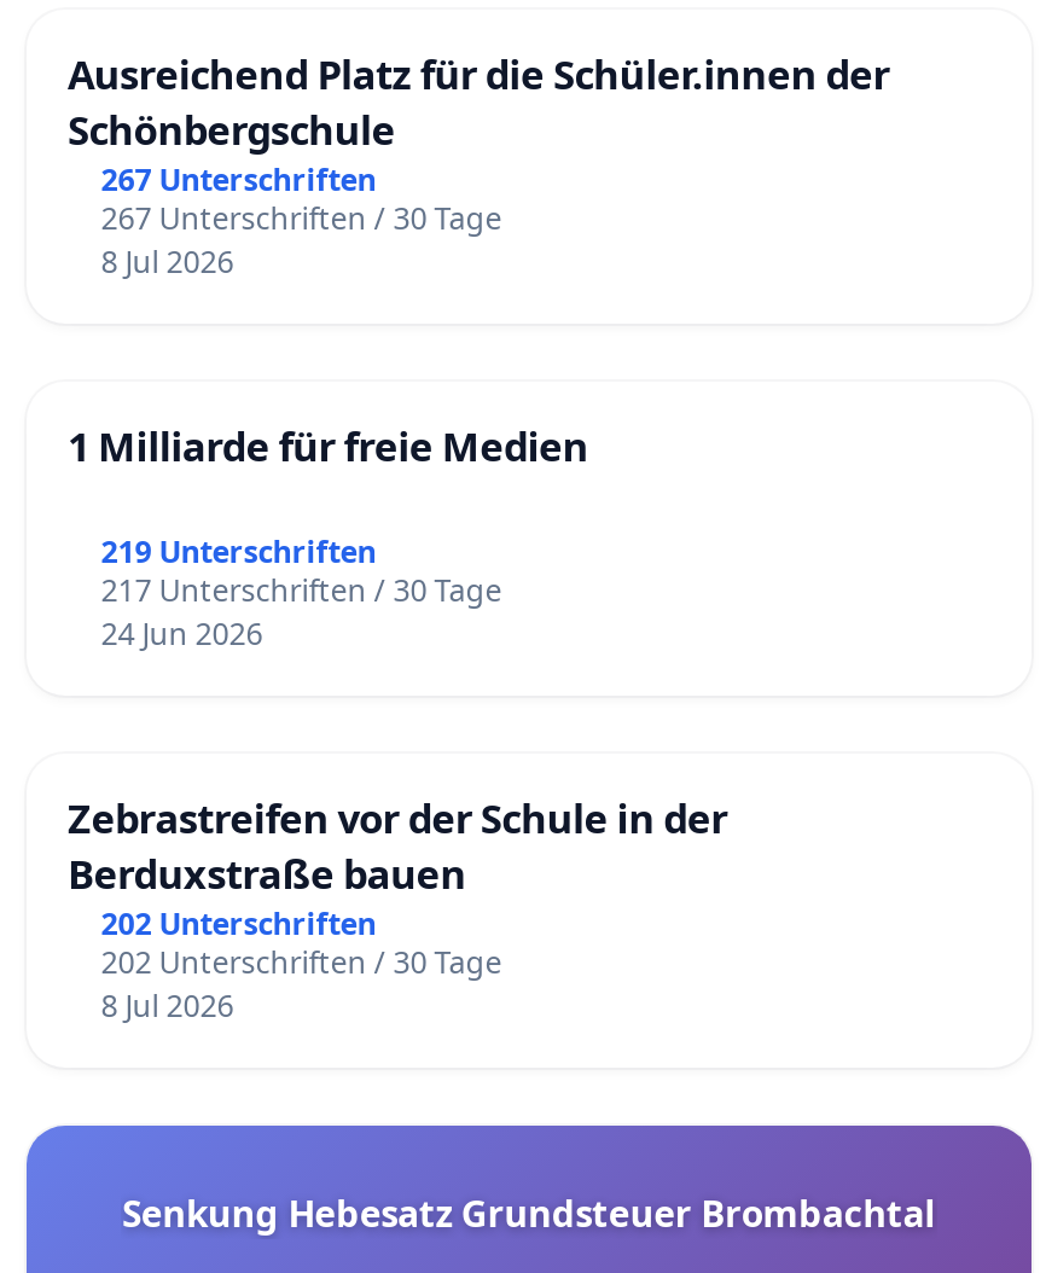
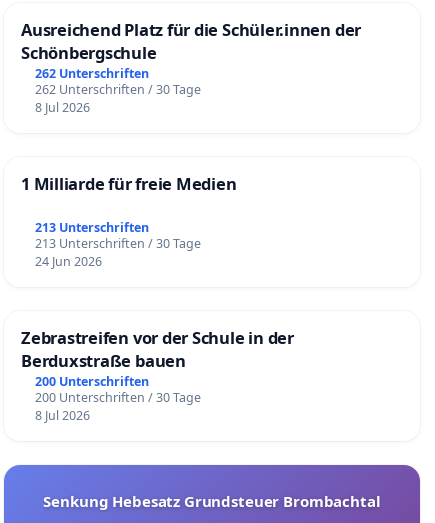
- 267 Unterschriften
+ 262 Unterschriften

- 267 Unterschriften / 30 Tage
+ 262 Unterschriften / 30 Tage

- 219 Unterschriften
+ 213 Unterschriften

- 217 Unterschriften / 30 Tage
+ 213 Unterschriften / 30 Tage

- 202 Unterschriften
+ 200 Unterschriften

- 202 Unterschriften / 30 Tage
+ 200 Unterschriften / 30 Tage
